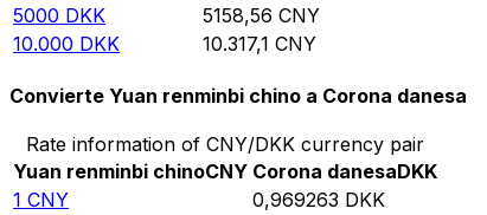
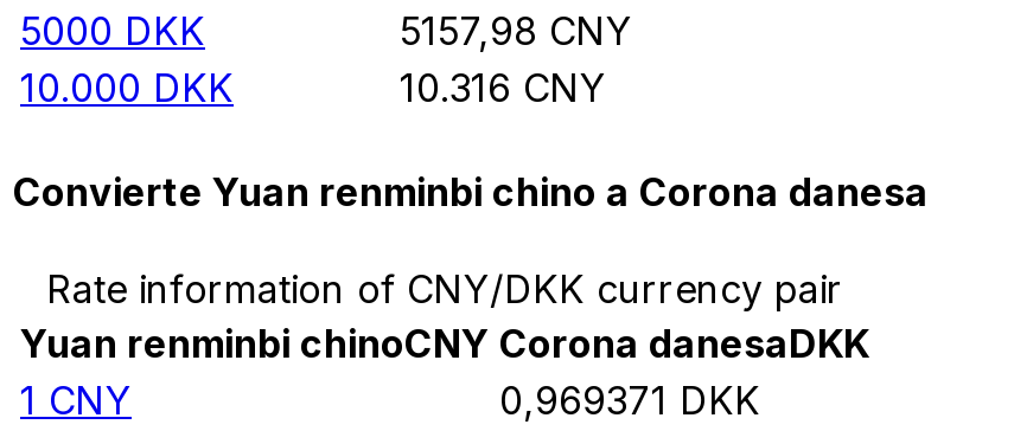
- 5158,56 CNY
+ 5157,98 CNY

- 10.317,1 CNY
+ 10.316 CNY

- 0,969263 DKK
+ 0,969371 DKK
